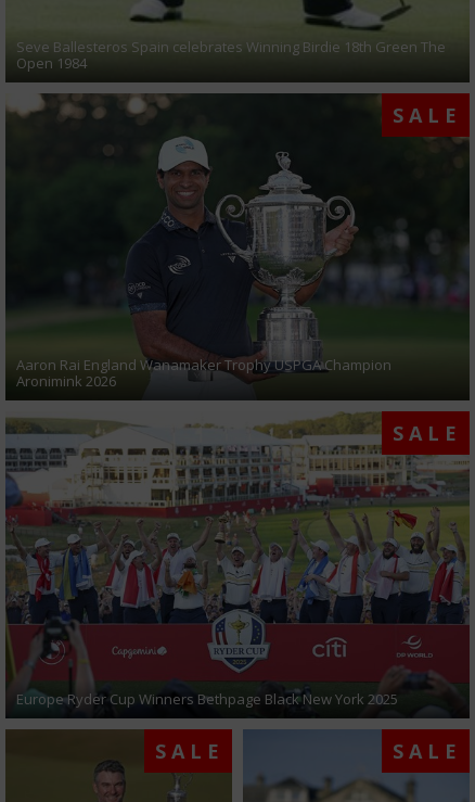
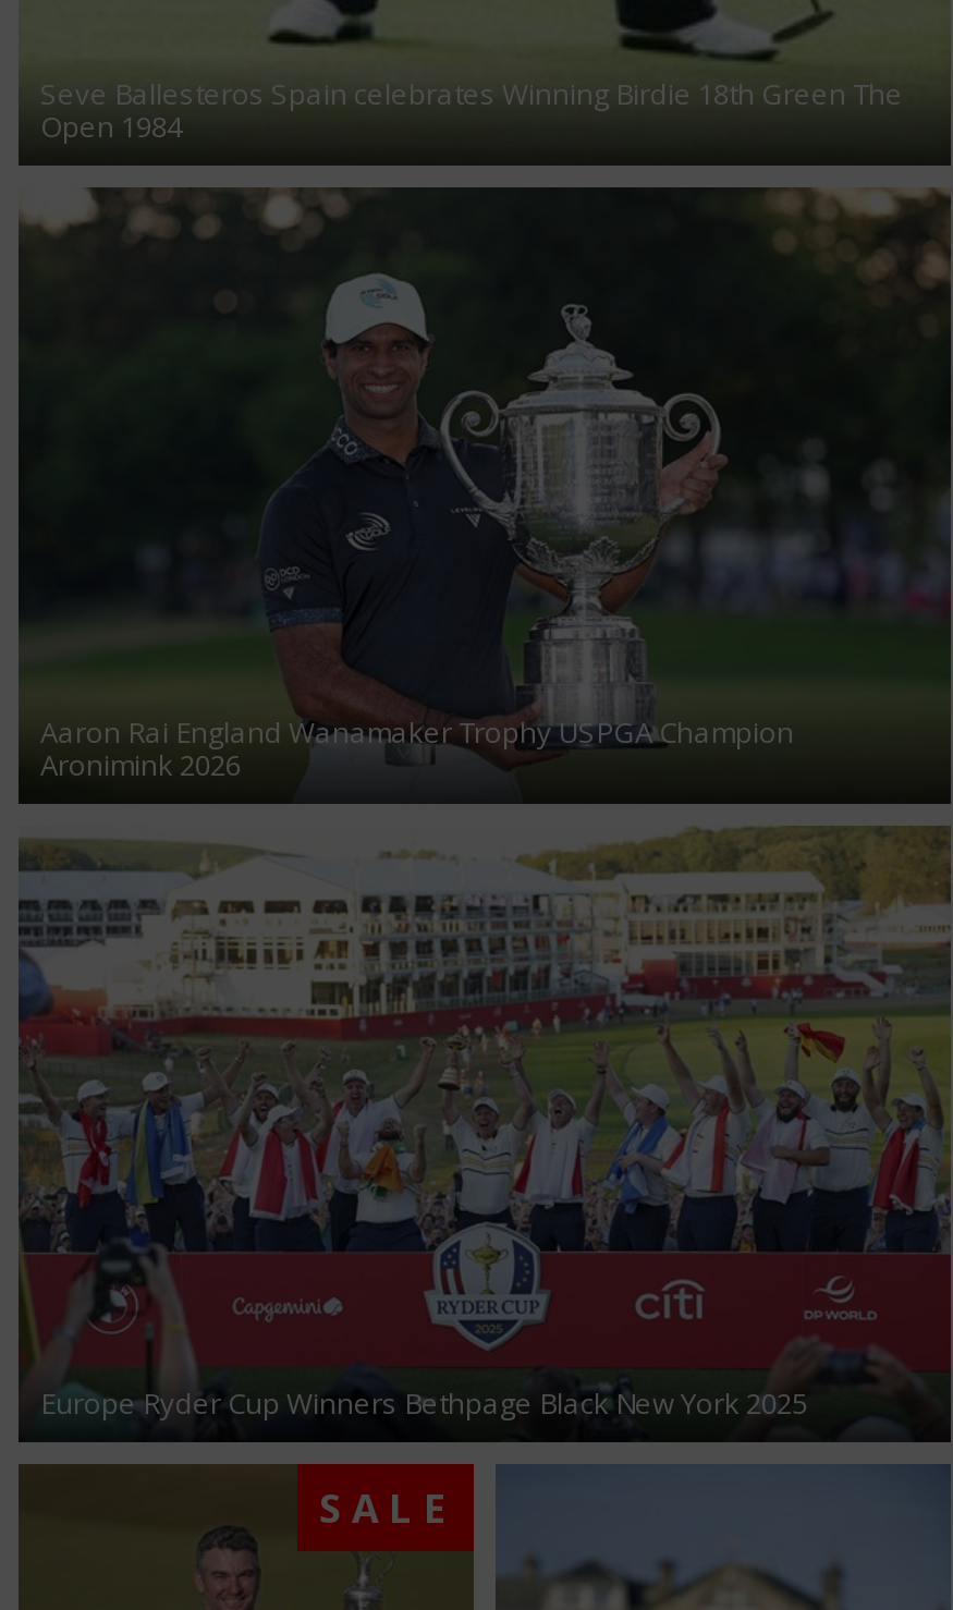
- SALE

- SALE

- SALE
